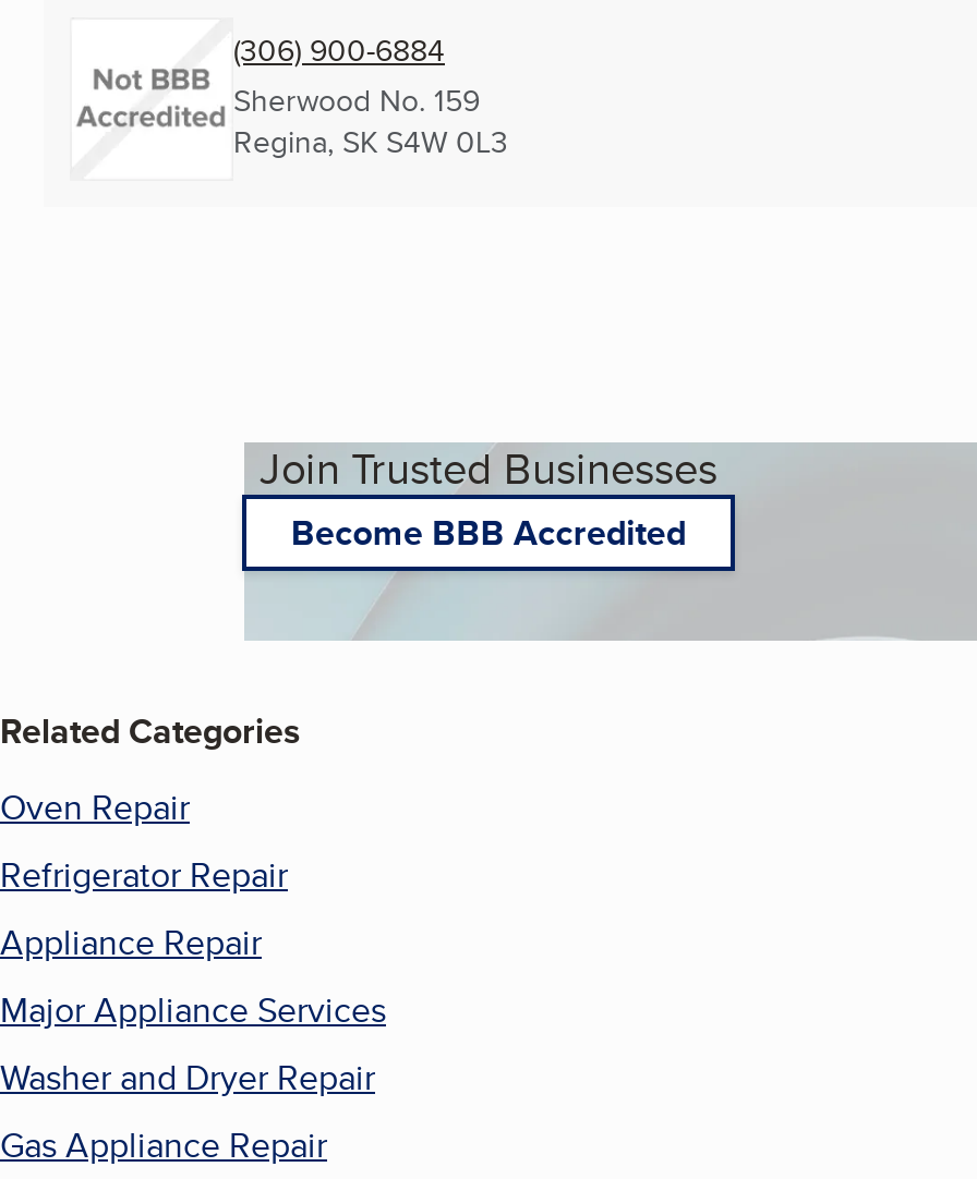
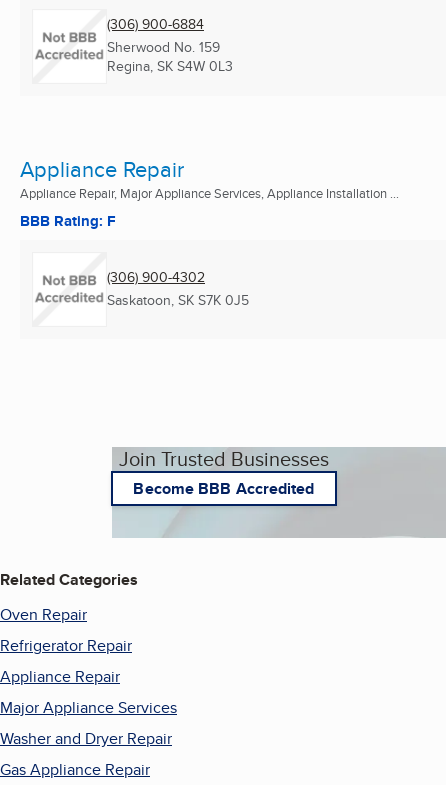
+ Appliance Repair
+ Appliance Repair, Major Appliance Services, Appliance Installation ...
+ BBB Rating: F
+ (306) 900-4302
+ Saskatoon, SK S7K 0J5
